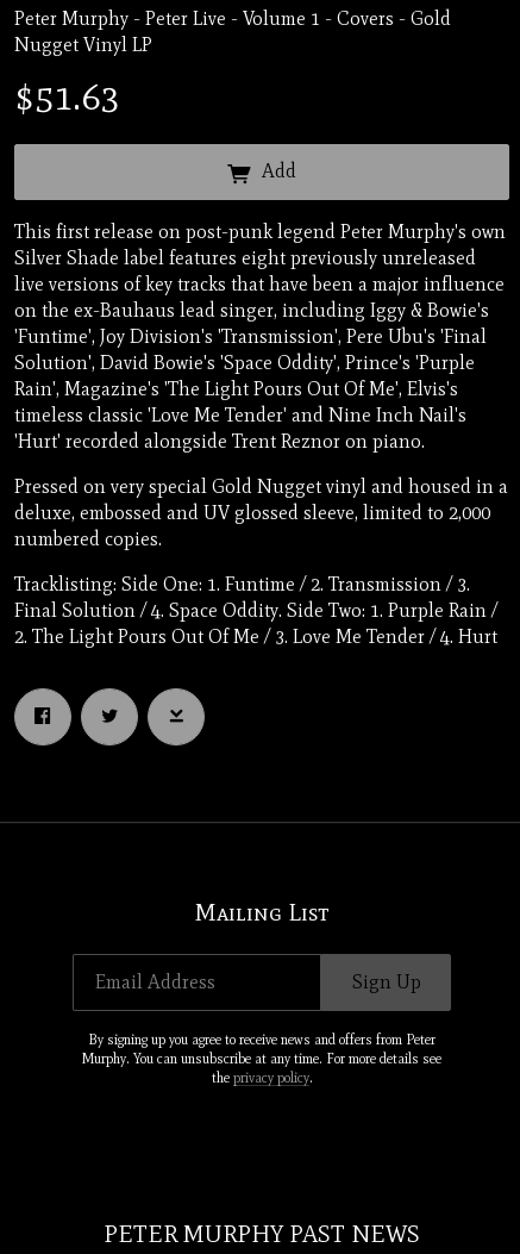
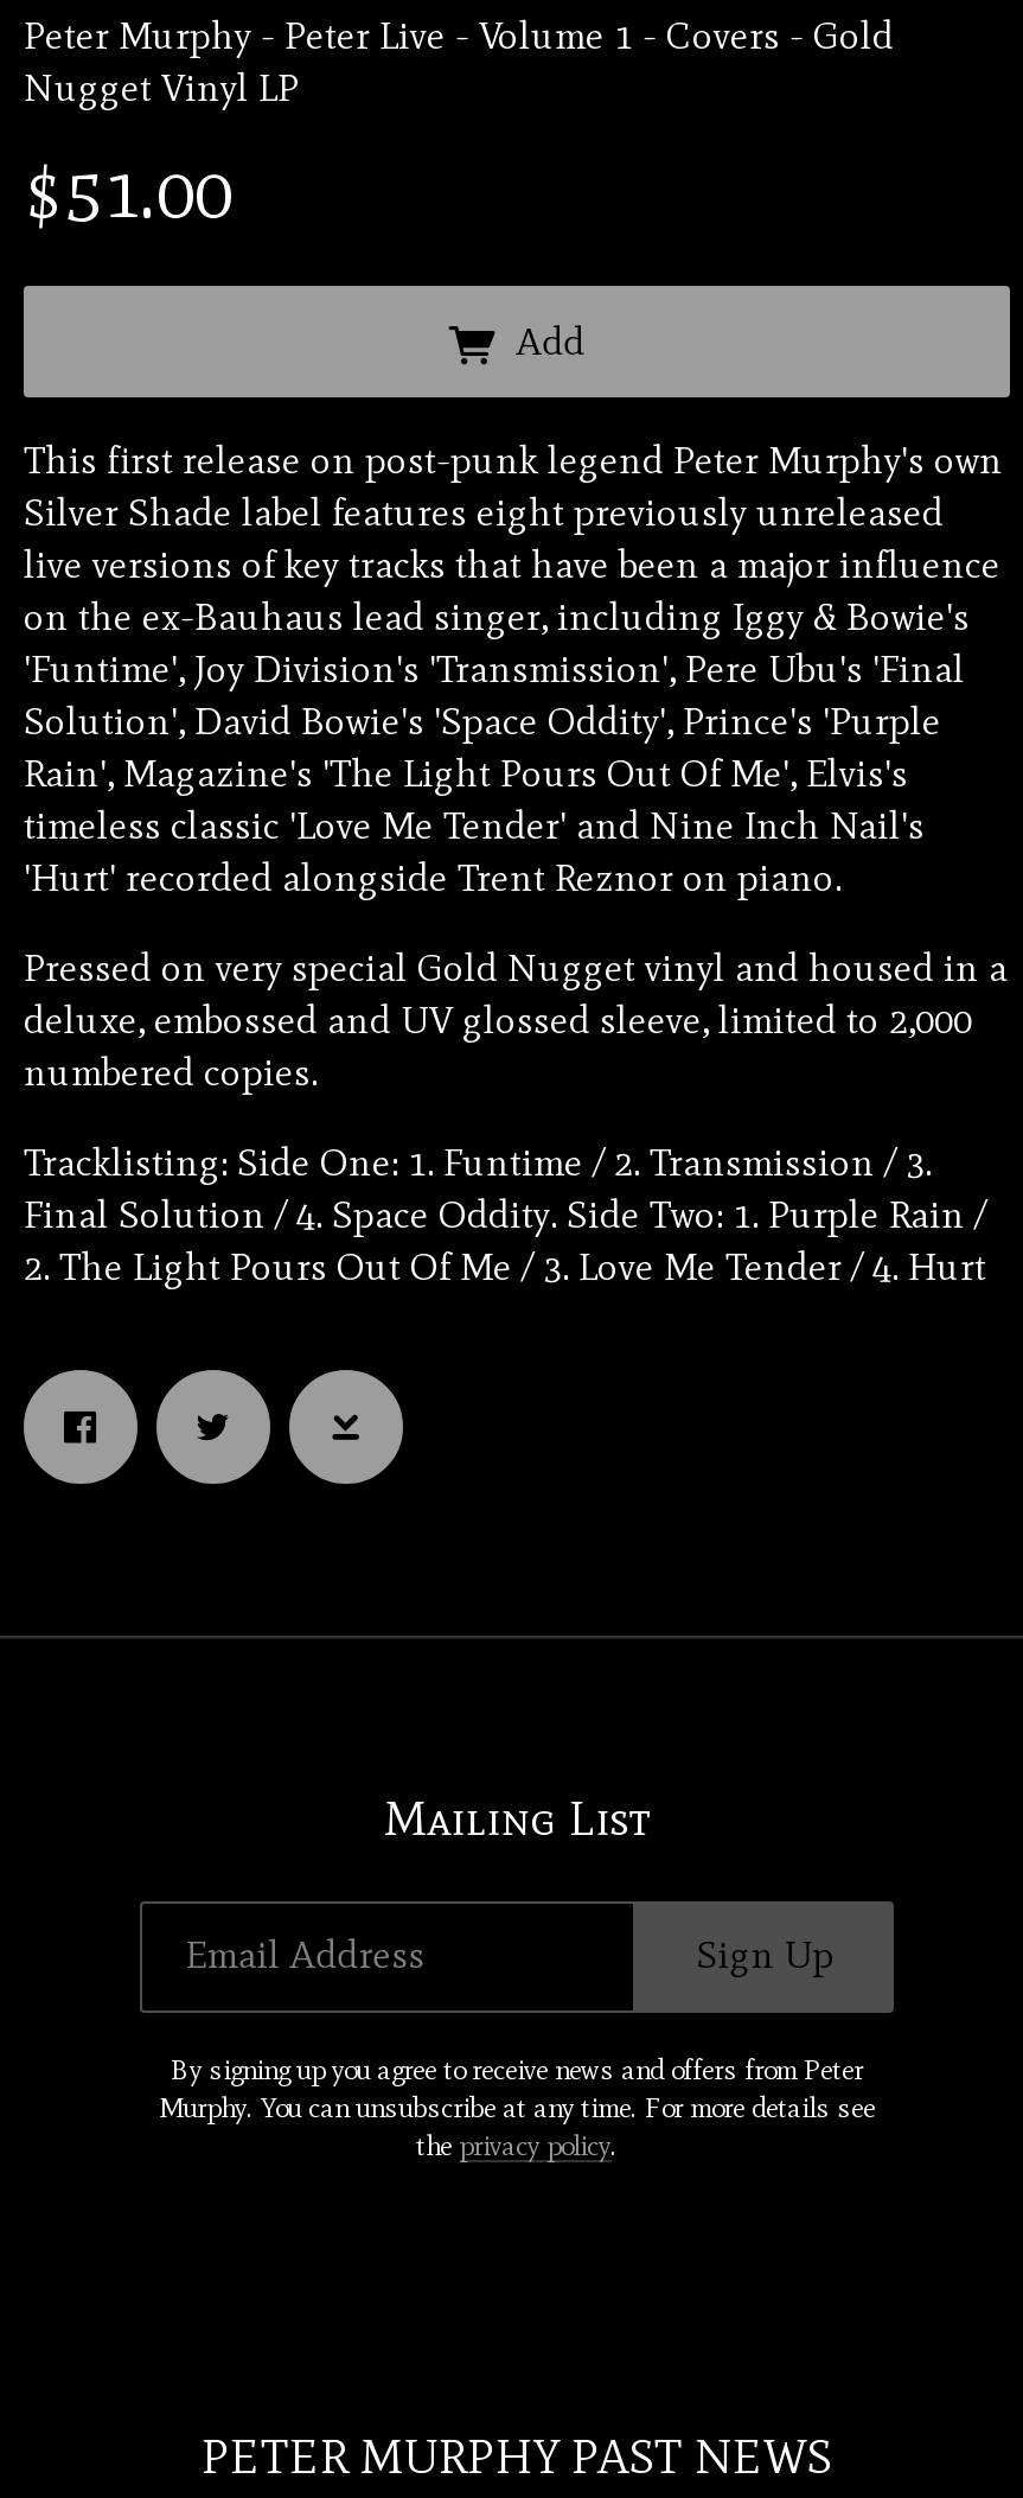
- $51.63
+ $51.00
